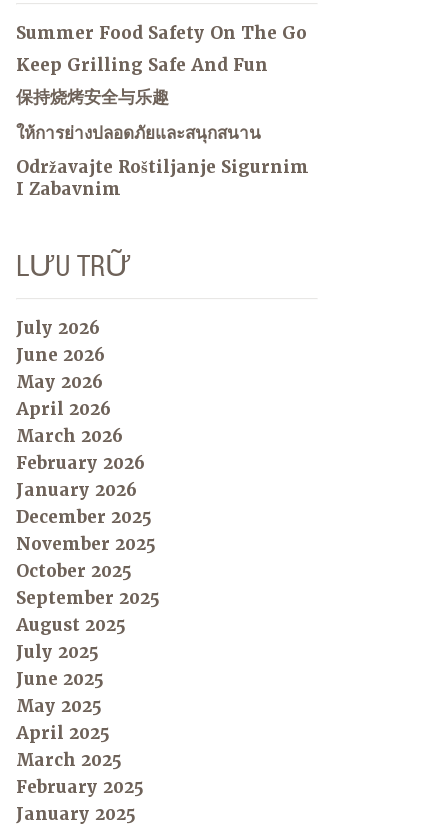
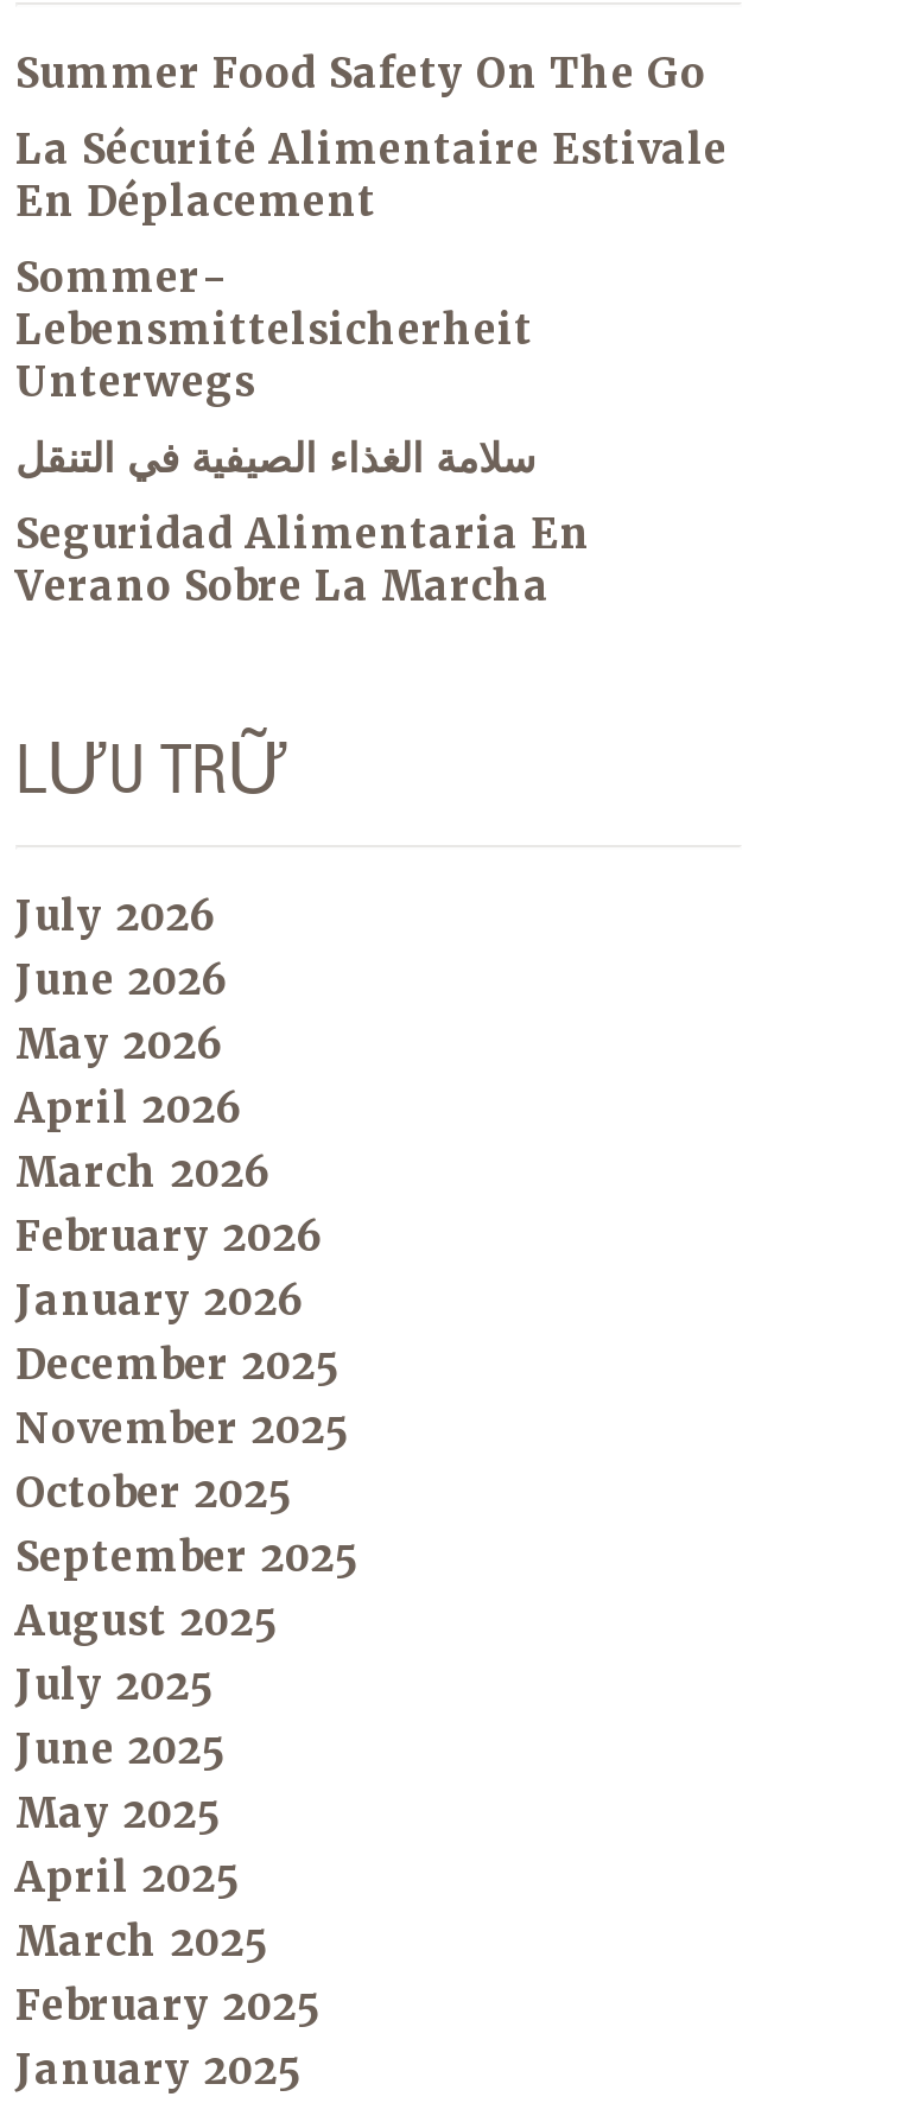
- Keep Grilling Safe And Fun
+ La Sécurité Alimentaire Estivale
+ En Déplacement

- 保持烧烤安全与乐趣
+ Sommer-
+ Lebensmittelsicherheit
+ Unterwegs

- ให้การย่างปลอดภัยและสนุกสนาน
+ سلامة الغذاء الصيفية في التنقل

- Održavajte Roštiljanje Sigurnim
- I Zabavnim
+ Seguridad Alimentaria En
+ Verano Sobre La Marcha
